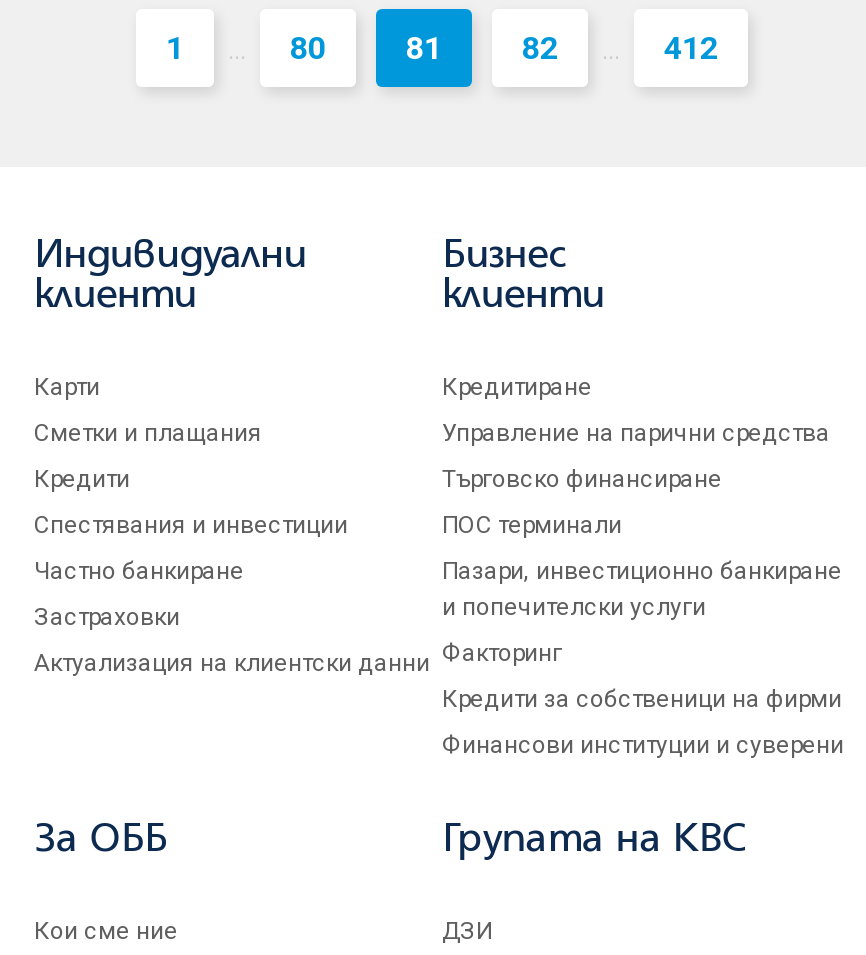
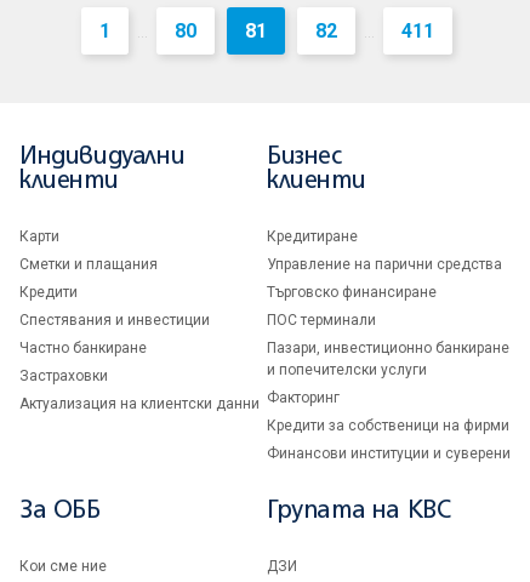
- 412
+ 411
